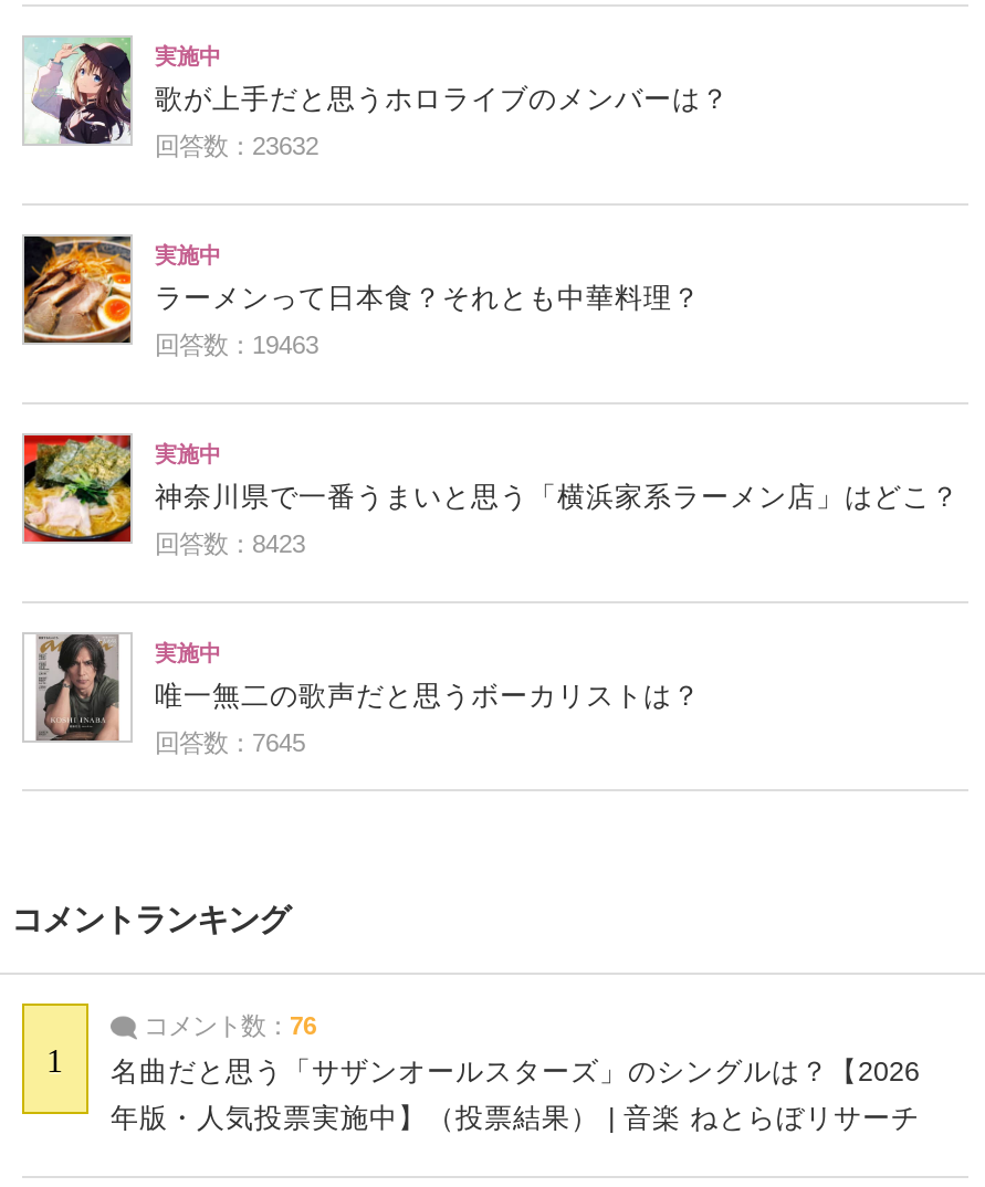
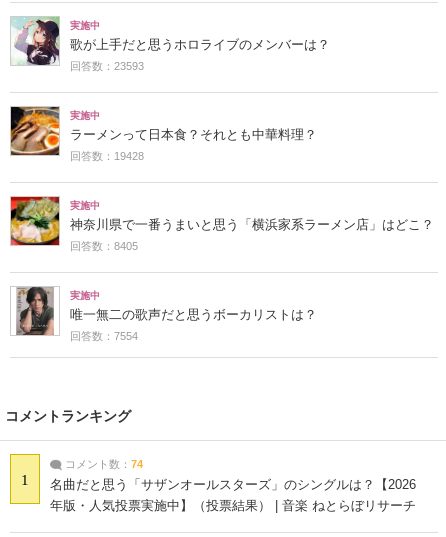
- 回答数：23632
+ 回答数：23593

- 回答数：19463
+ 回答数：19428

- 回答数：8423
+ 回答数：8405

- 回答数：7645
+ 回答数：7554

- コメント数：76
+ コメント数：74
